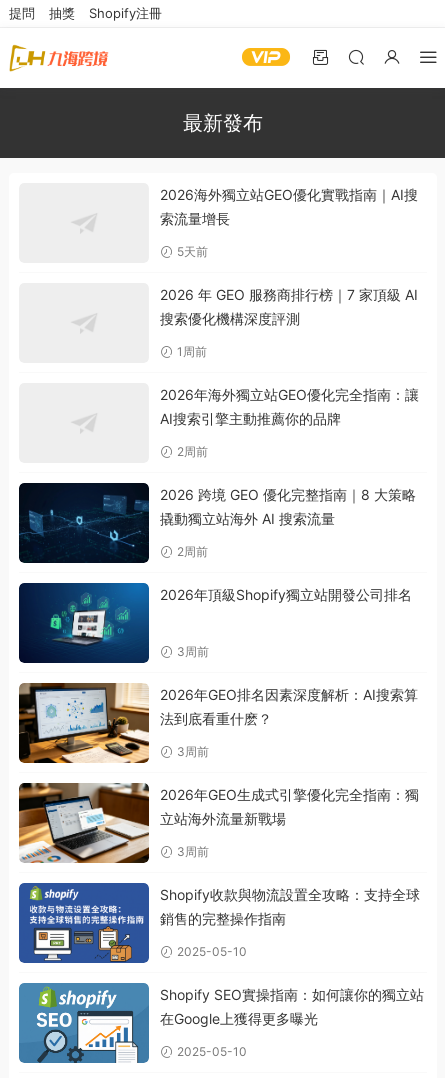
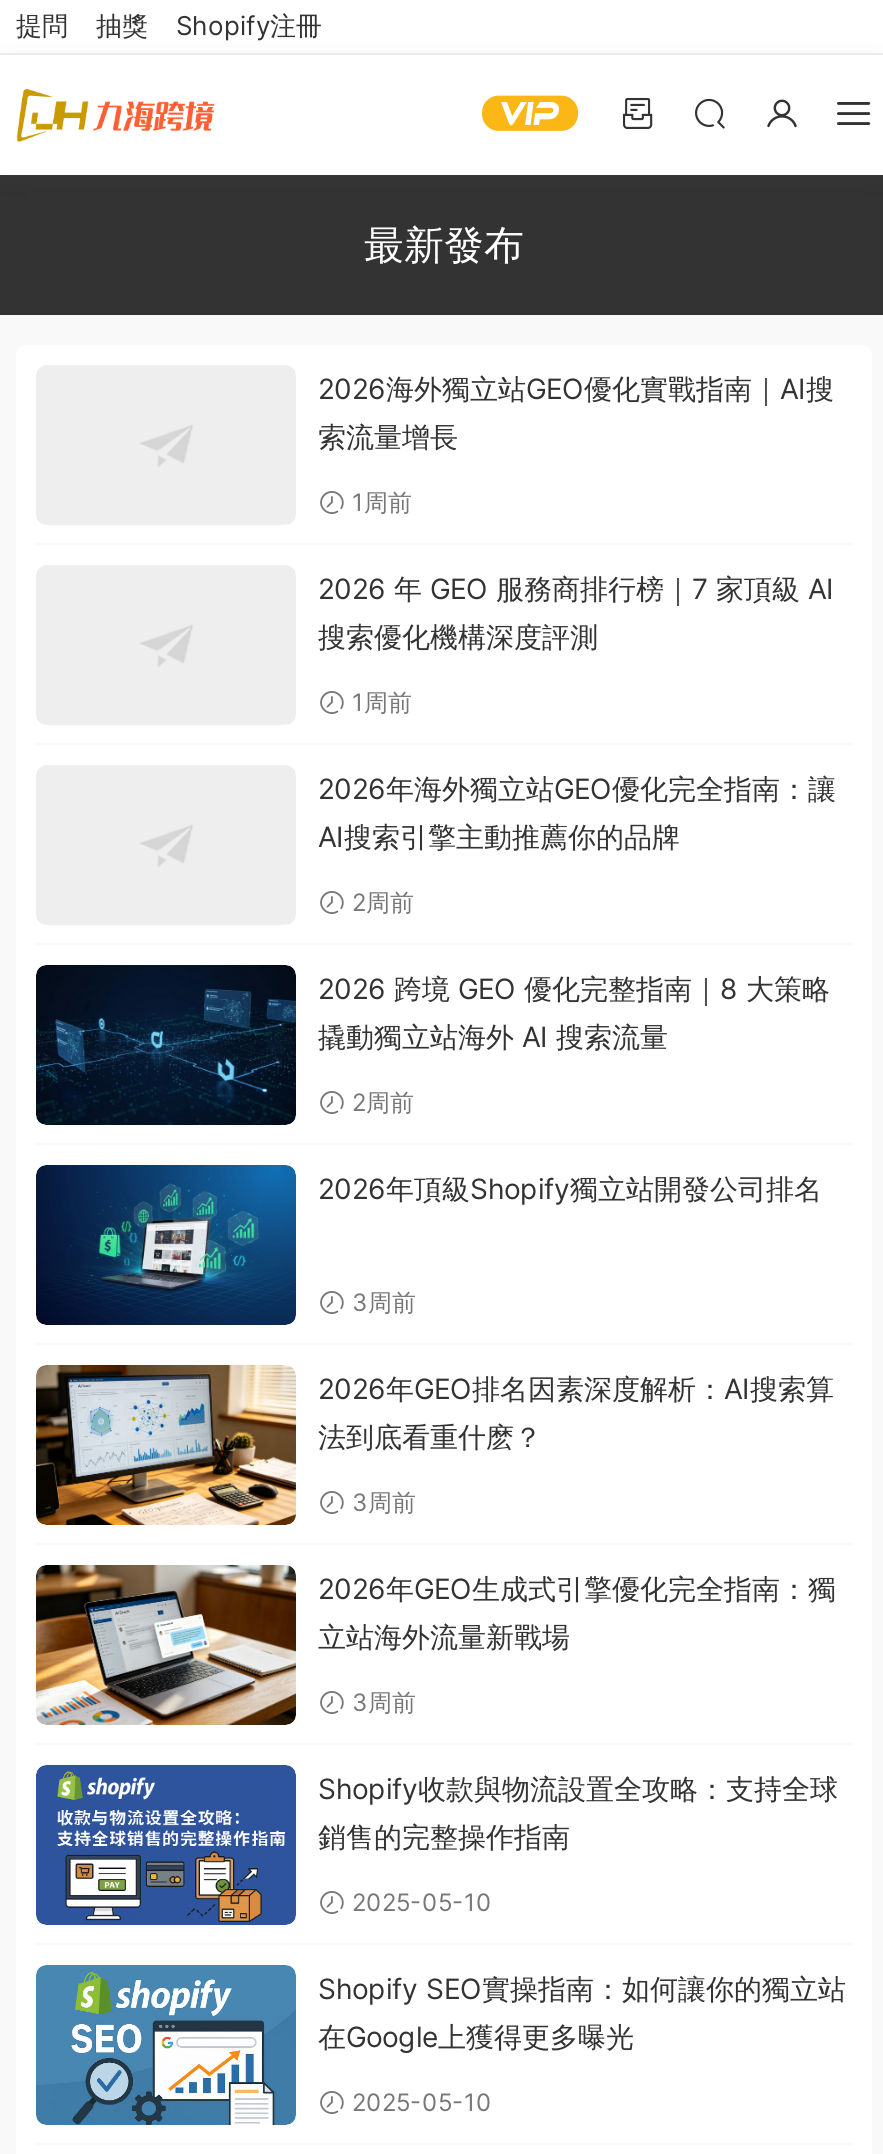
- 5天前
+ 1周前
